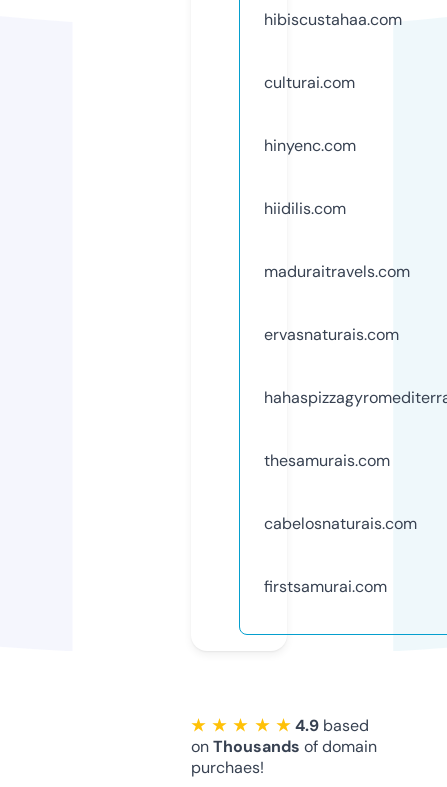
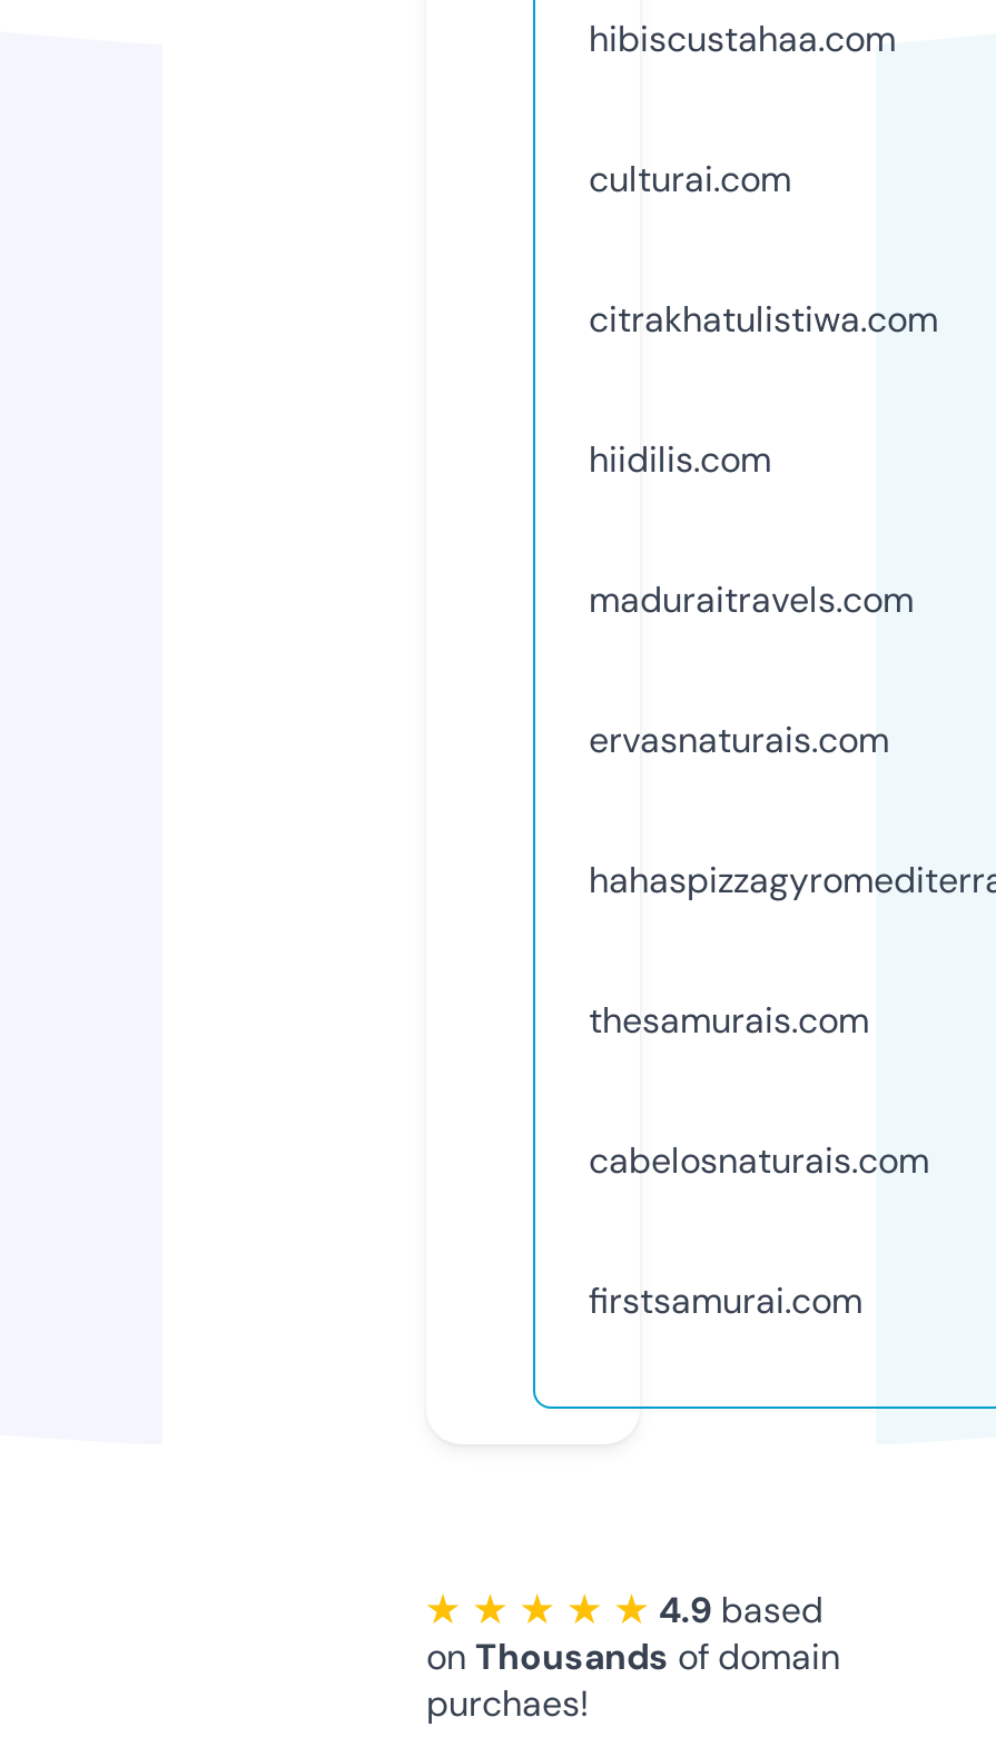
- hinyenc.com
+ citrakhatulistiwa.com
